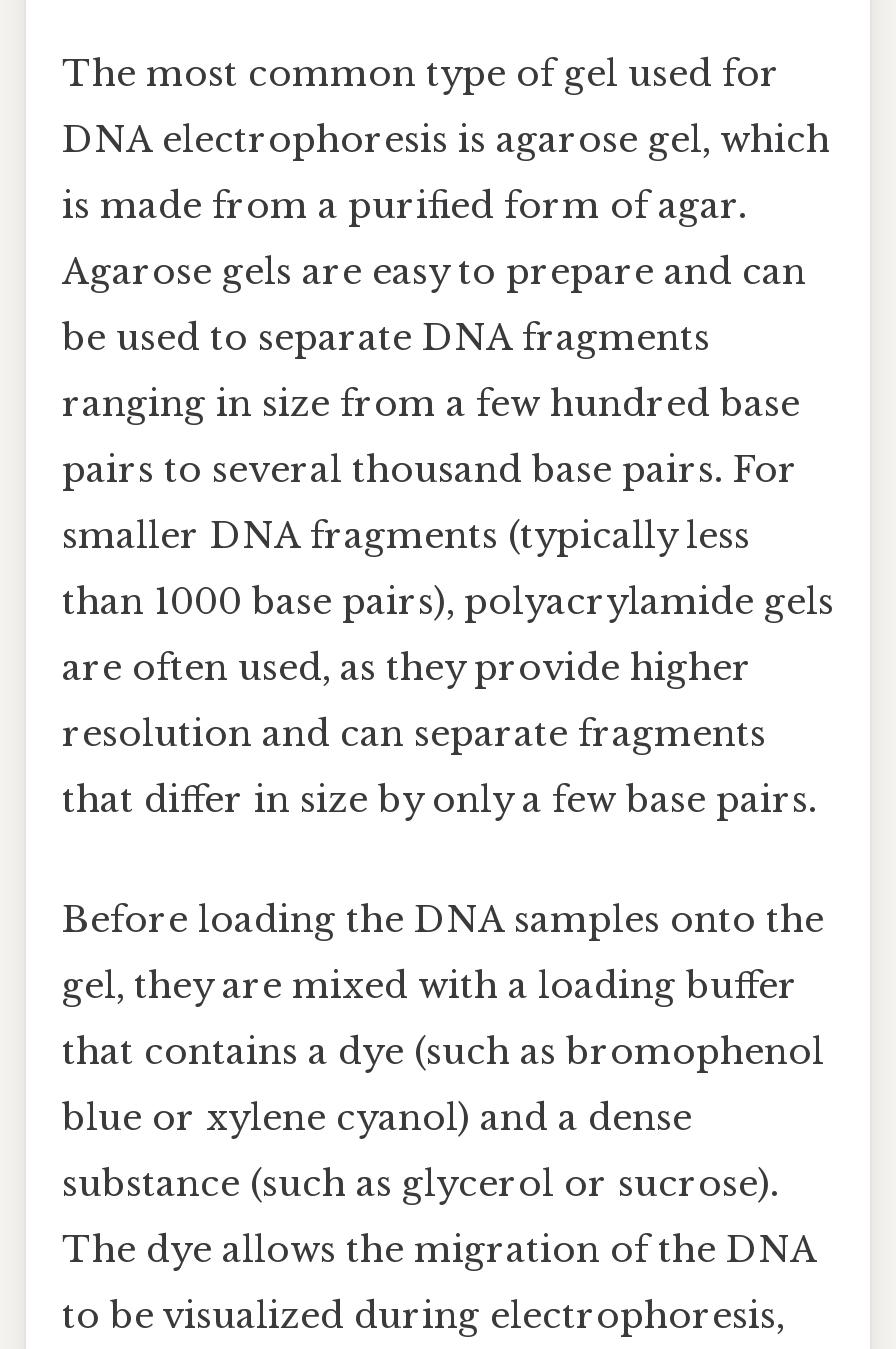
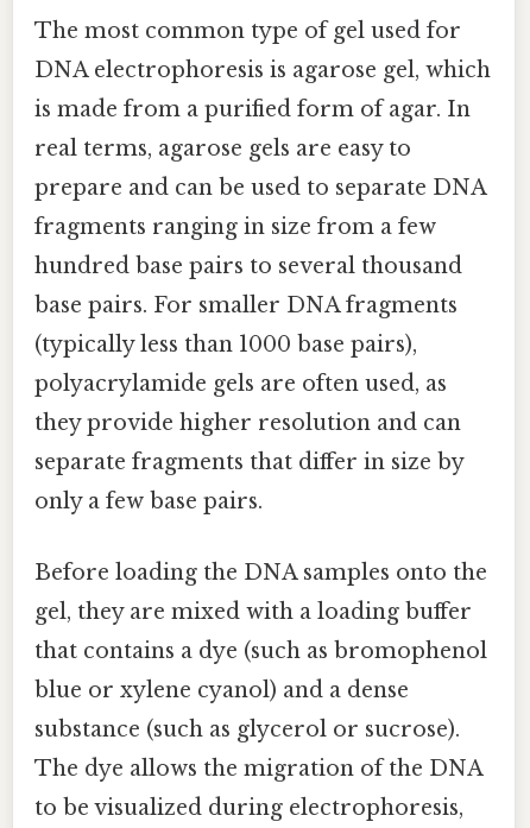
- is made from a purified form of agar.
- Agarose gels are easy to prepare and can
- be used to separate DNA fragments
- ranging in size from a few hundred base
- pairs to several thousand base pairs. For
- smaller DNA fragments (typically less
- than 1000 base pairs), polyacrylamide gels
- are often used, as they provide higher
- resolution and can separate fragments
- that differ in size by only a few base pairs.
+ is made from a purified form of agar. In
+ real terms, agarose gels are easy to
+ prepare and can be used to separate DNA
+ fragments ranging in size from a few
+ hundred base pairs to several thousand
+ base pairs. For smaller DNA fragments
+ (typically less than 1000 base pairs),
+ polyacrylamide gels are often used, as
+ they provide higher resolution and can
+ separate fragments that differ in size by
+ only a few base pairs.
